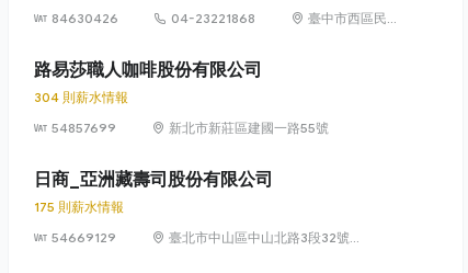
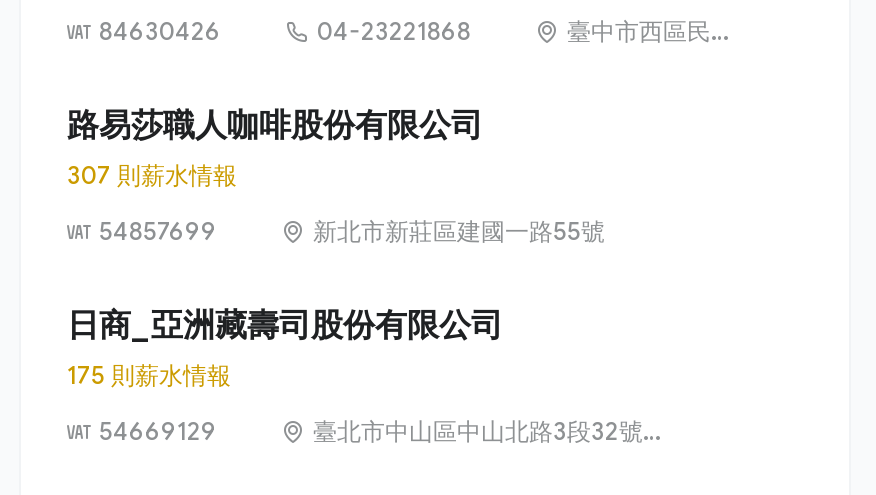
- 304 則薪水情報
+ 307 則薪水情報
